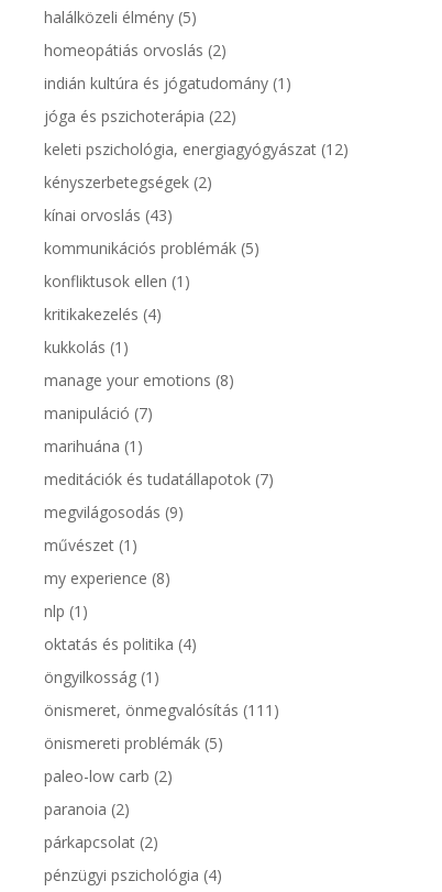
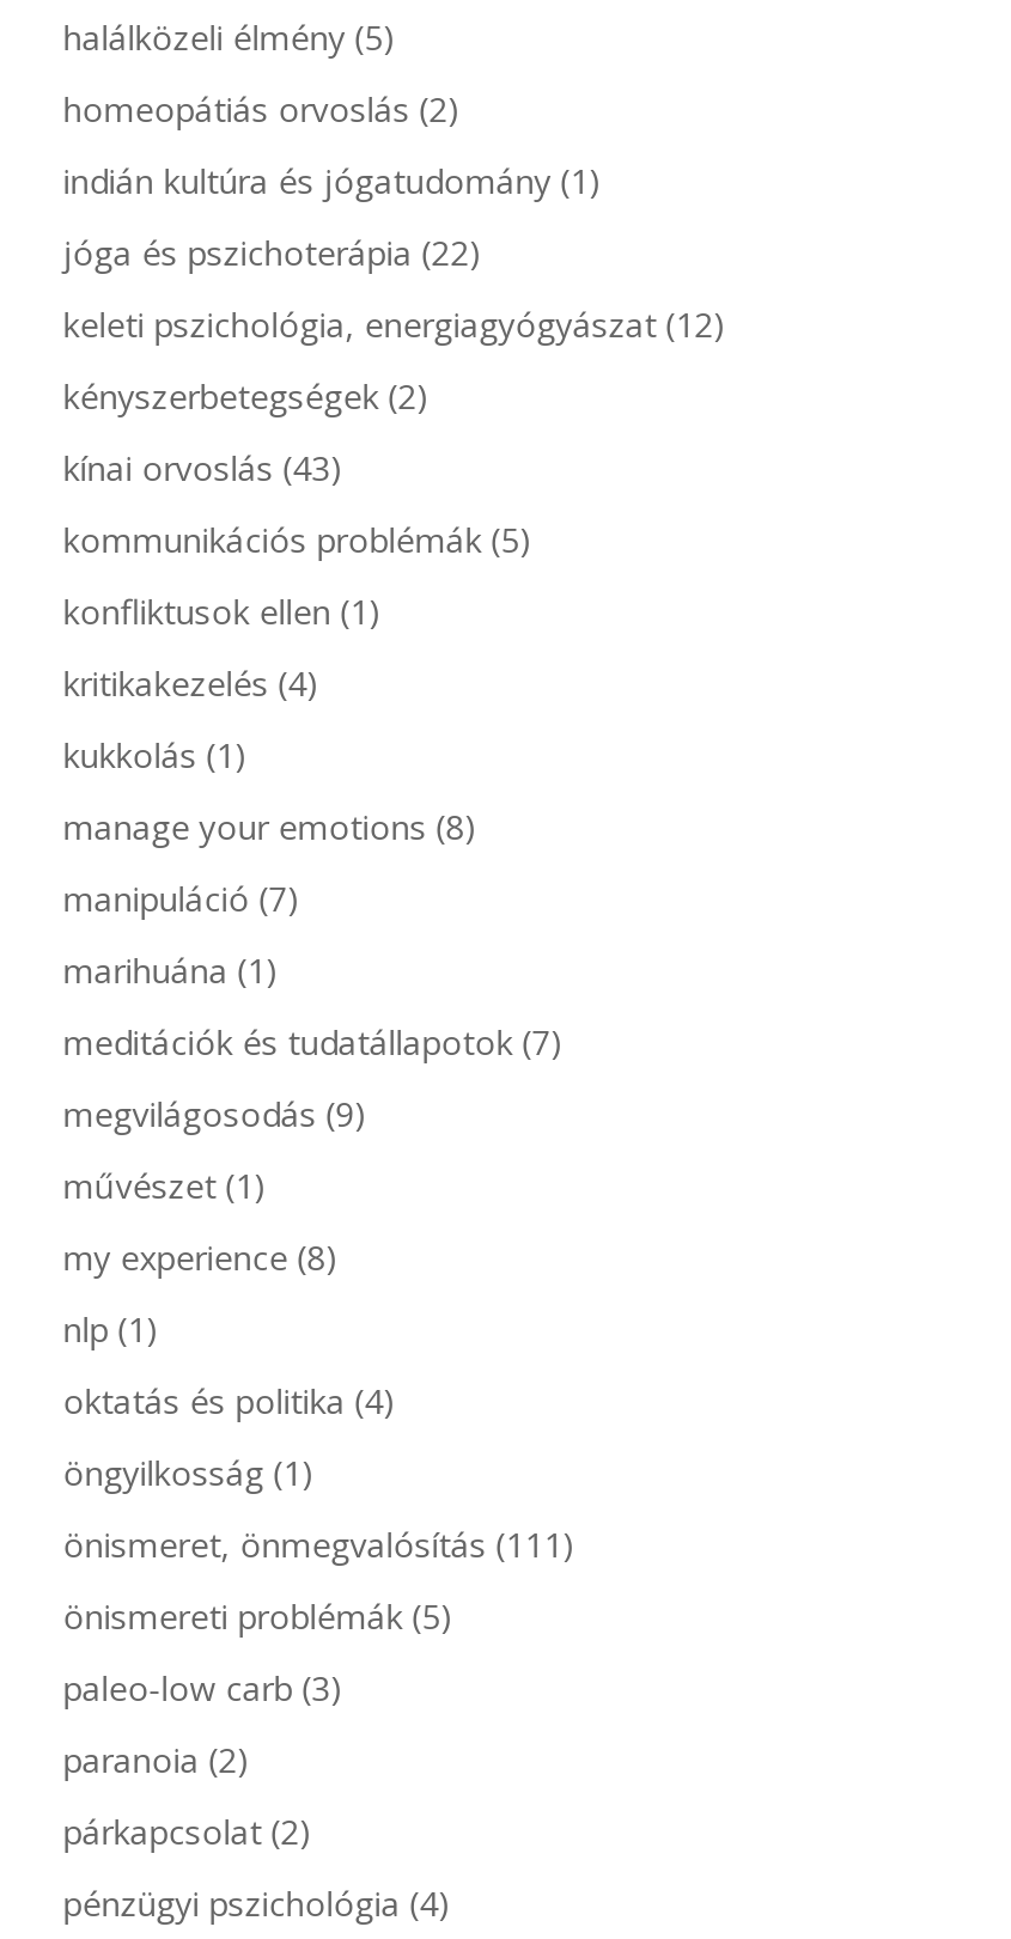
- paleo-low carb (2)
+ paleo-low carb (3)
